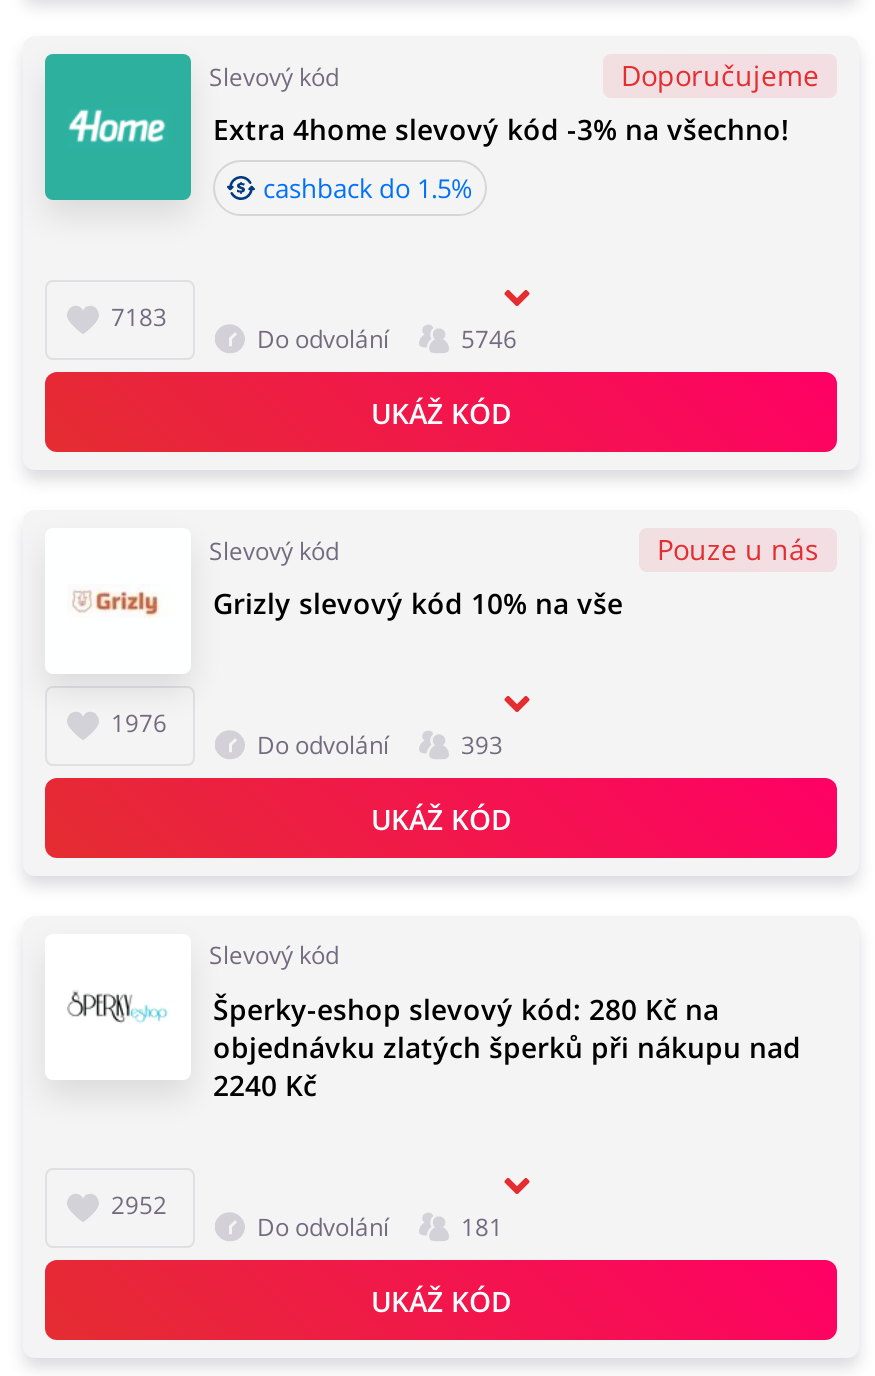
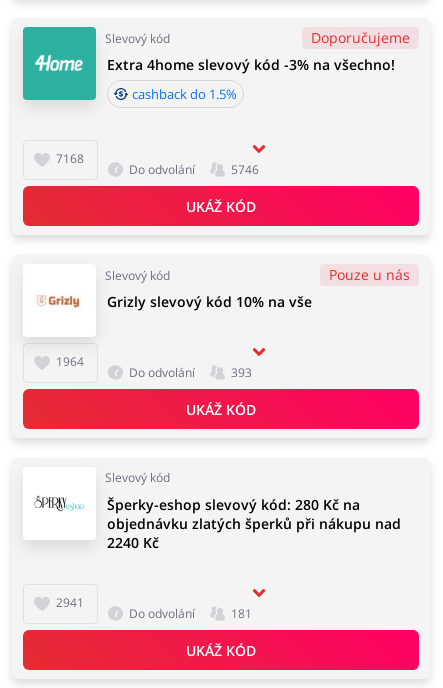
- 7183
+ 7168

- 1976
+ 1964

- 2952
+ 2941
